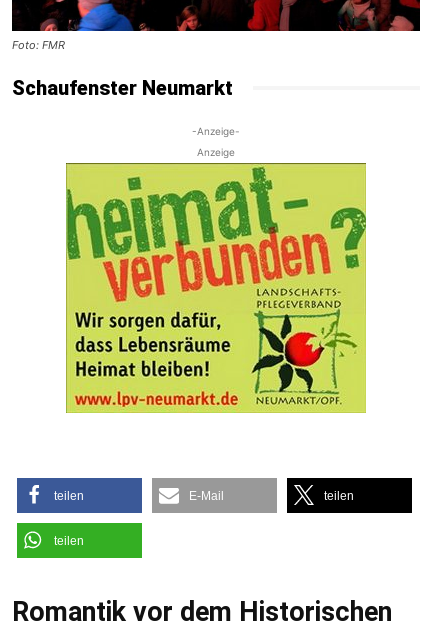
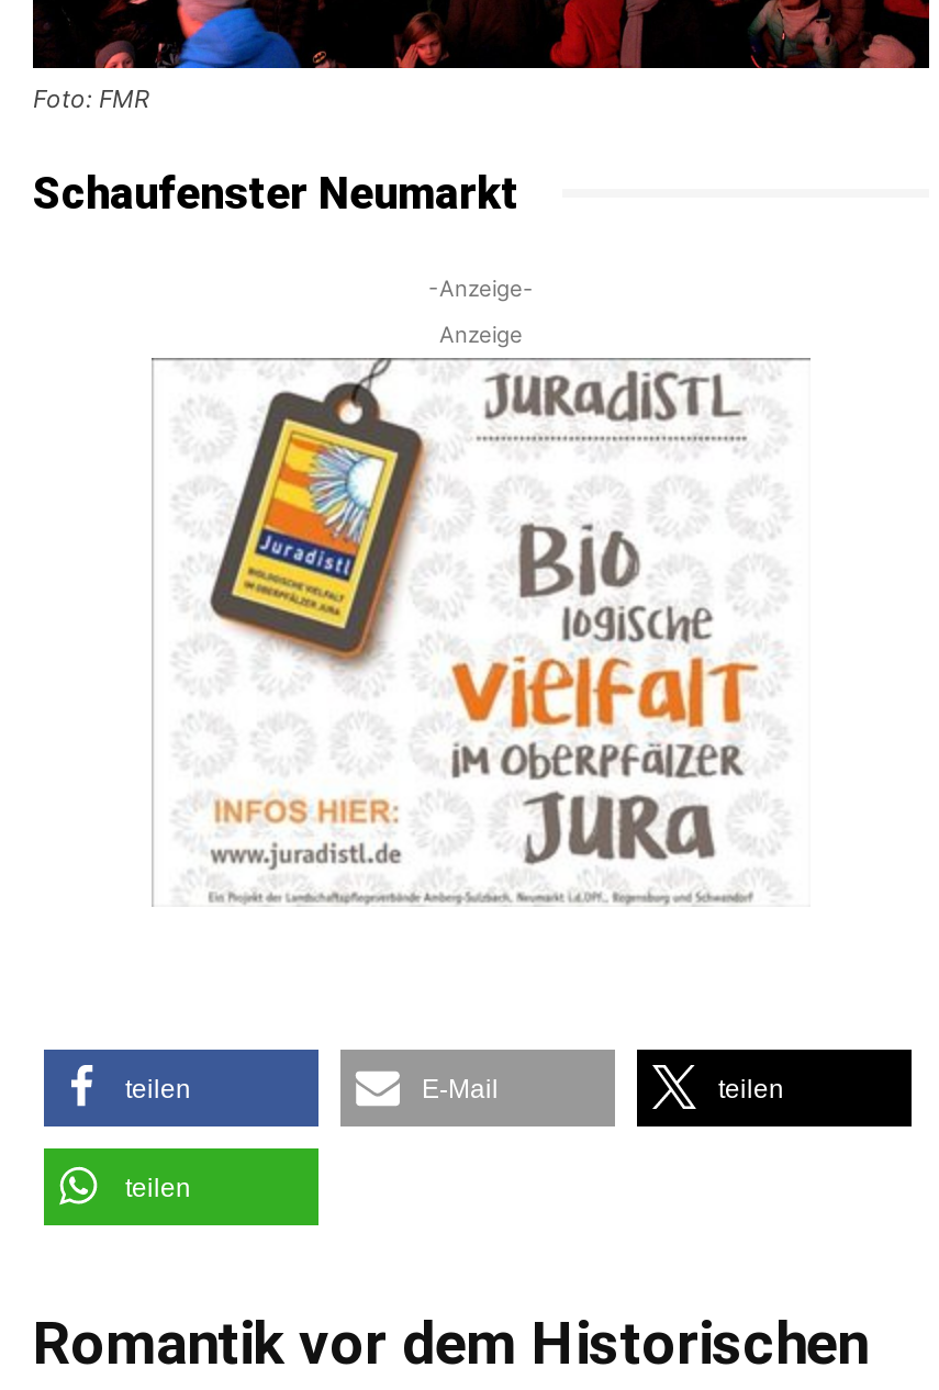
- [image]
+ [image]
